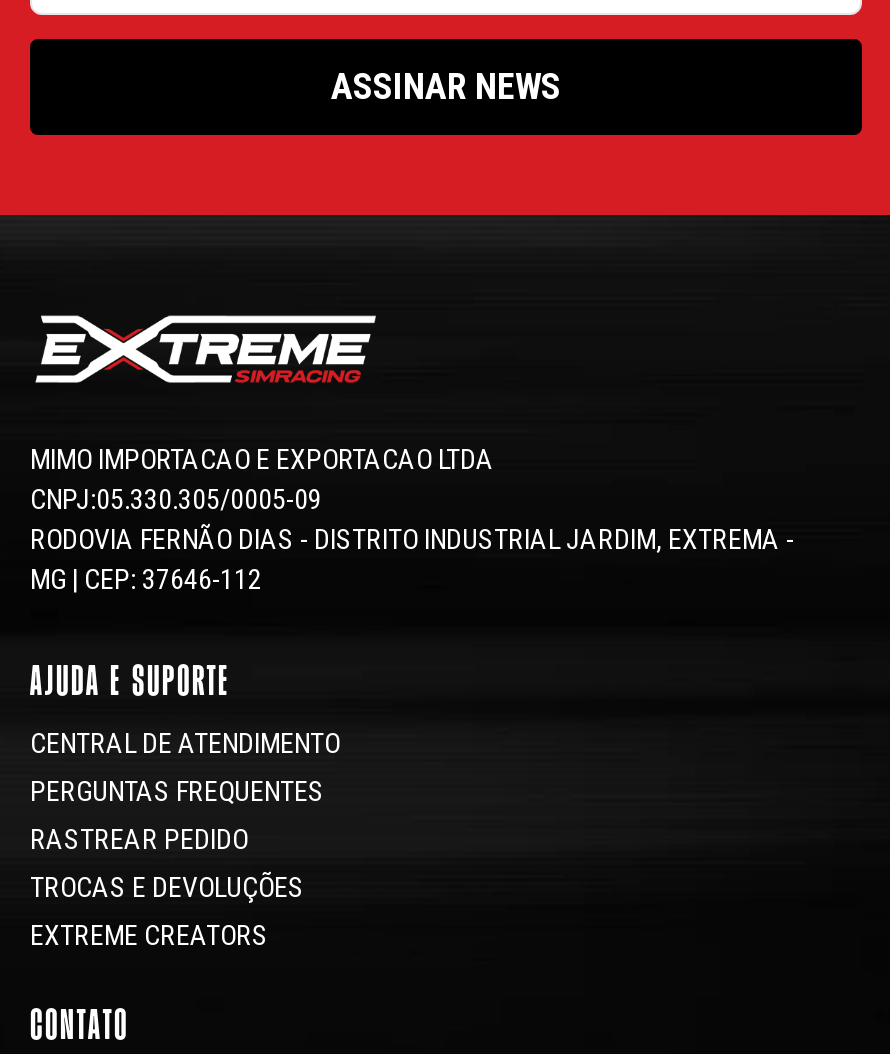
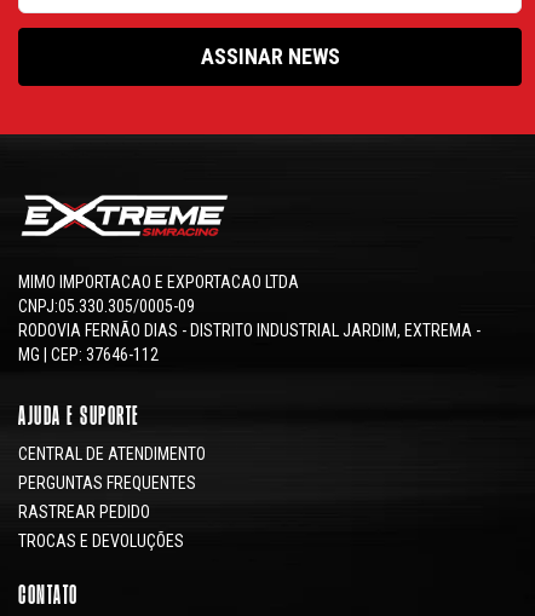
- EXTREME CREATORS
